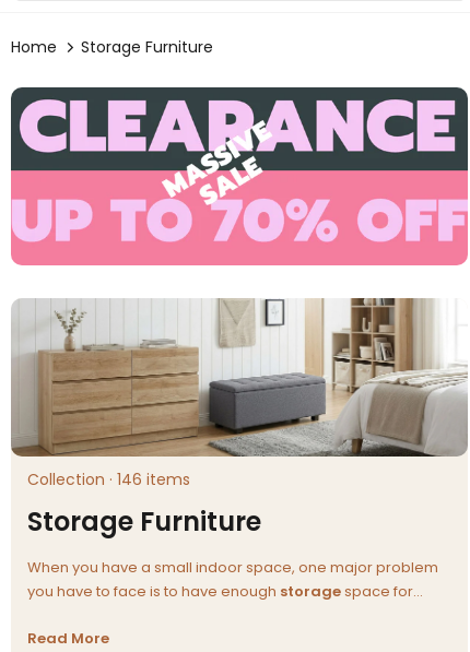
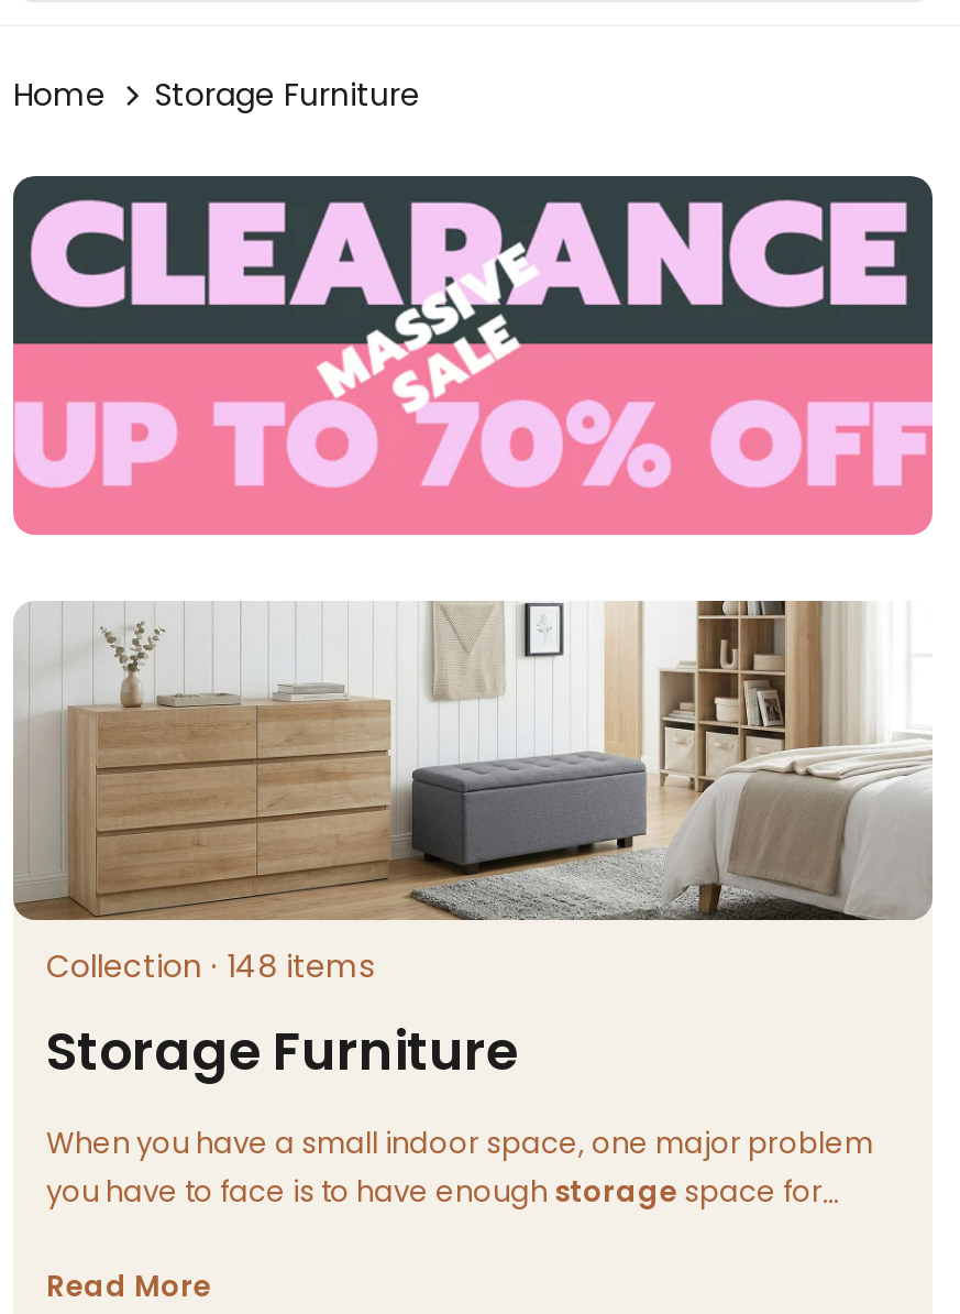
- Collection · 146 items
+ Collection · 148 items
